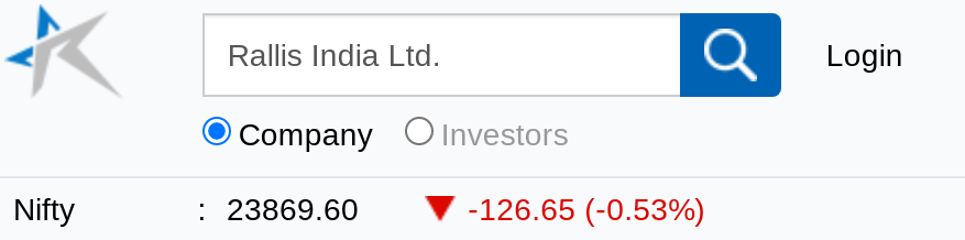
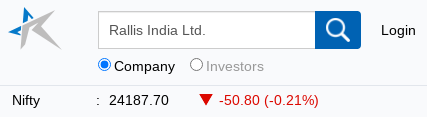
- 23869.60
+ 24187.70

- -126.65 (-0.53%)
+ -50.80 (-0.21%)
